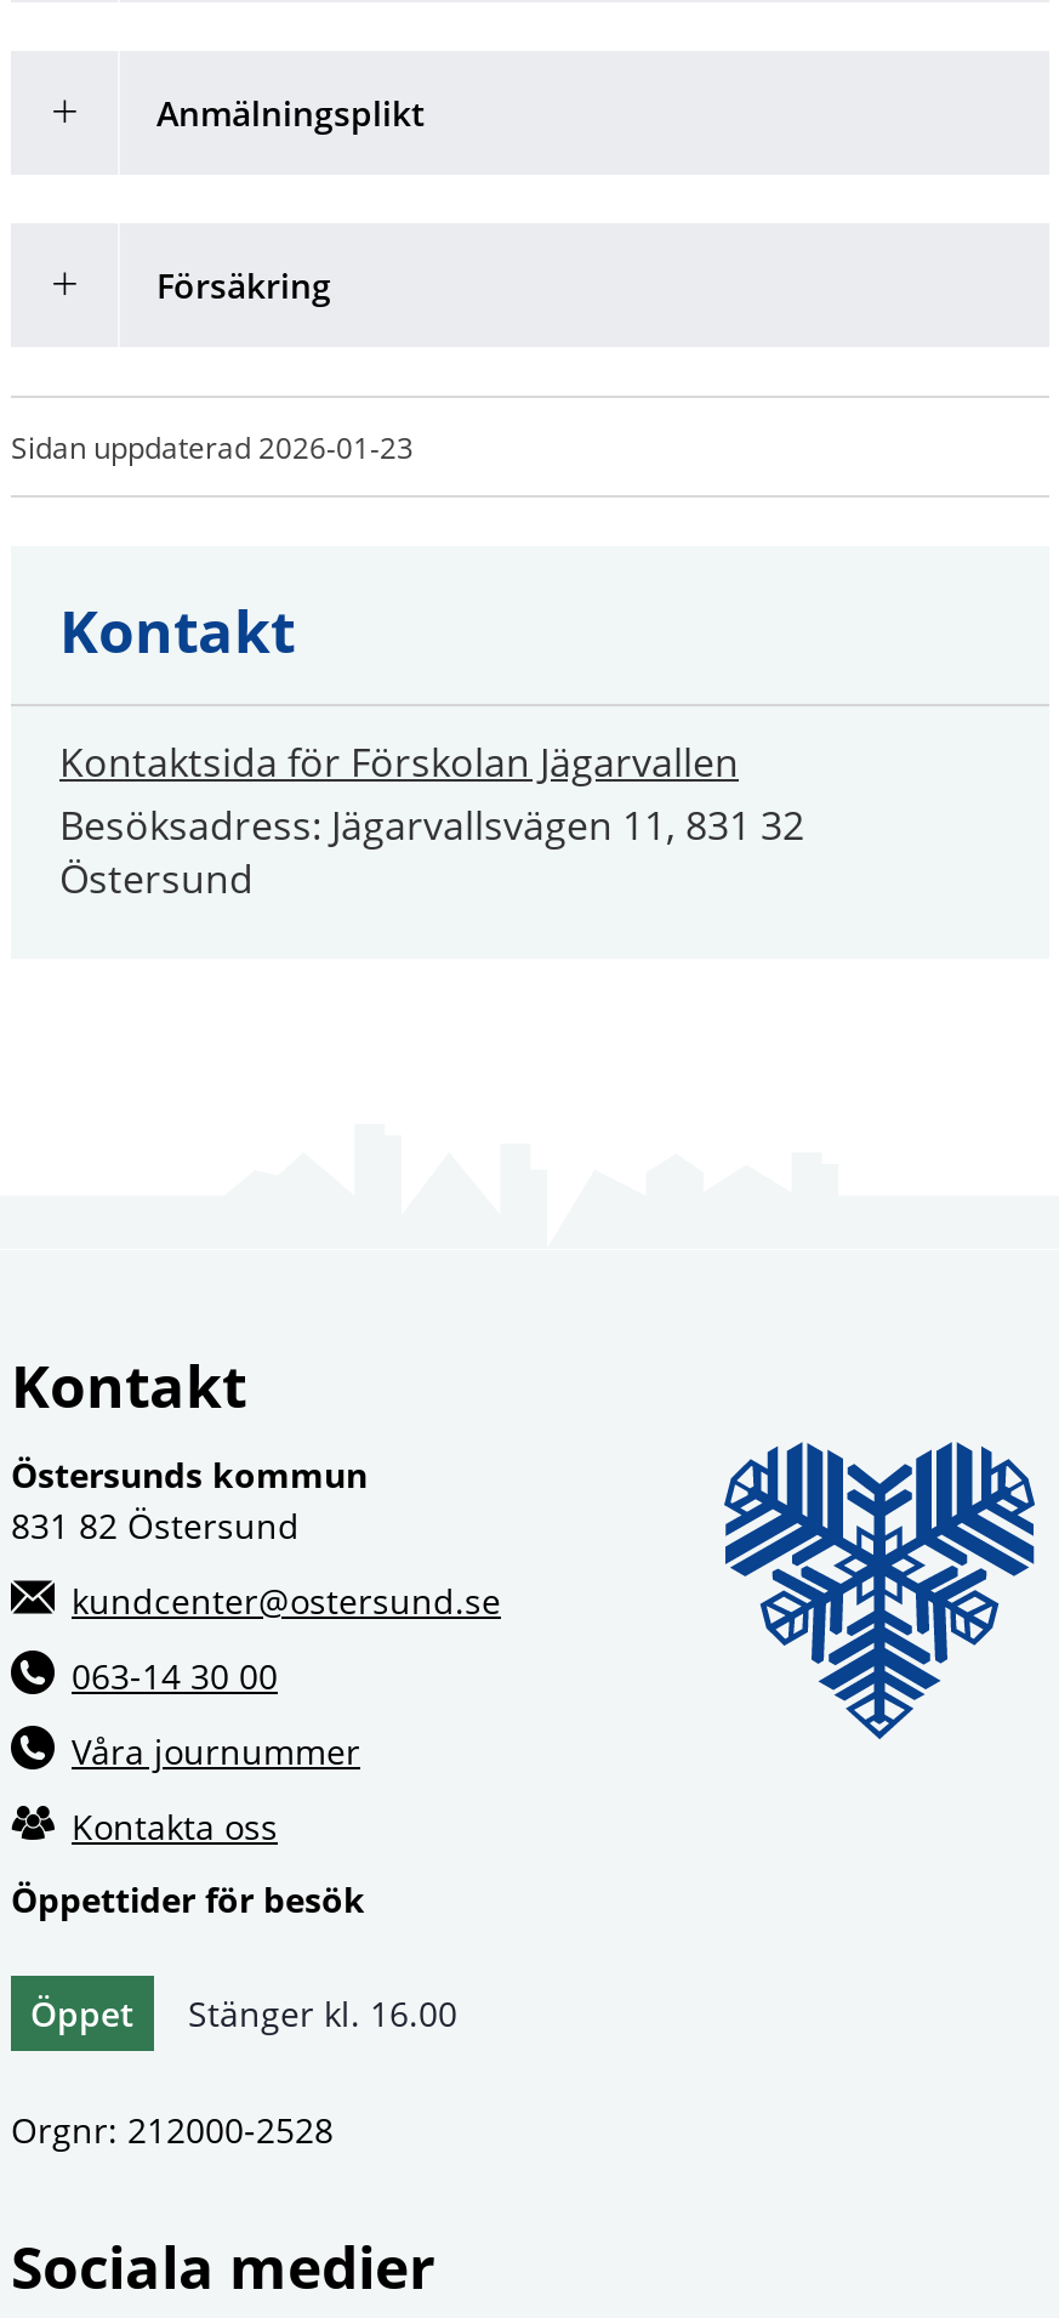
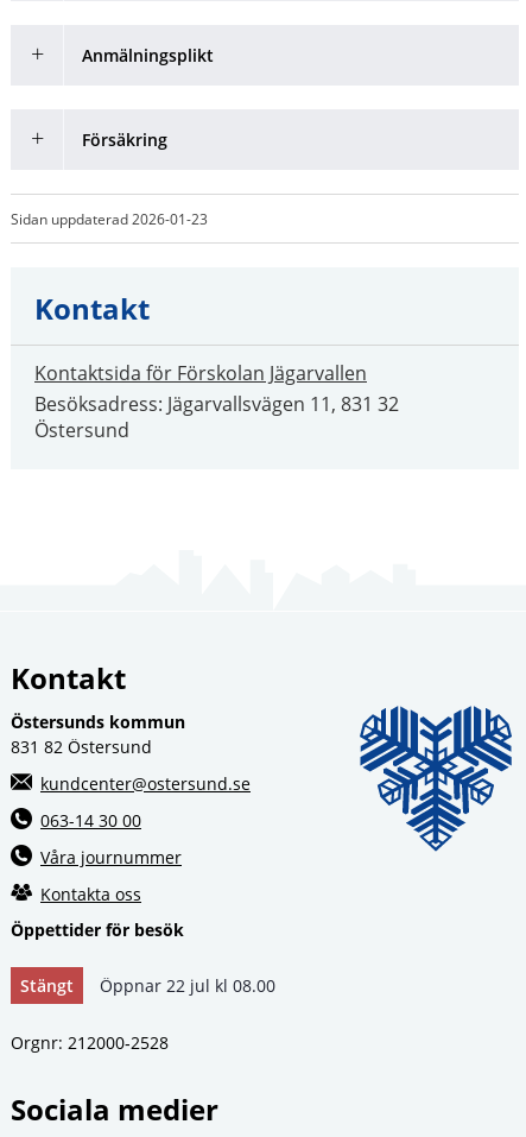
- Öppet
- Stänger kl. 16.00
+ Stängt
+ Öppnar 22 jul kl 08.00
